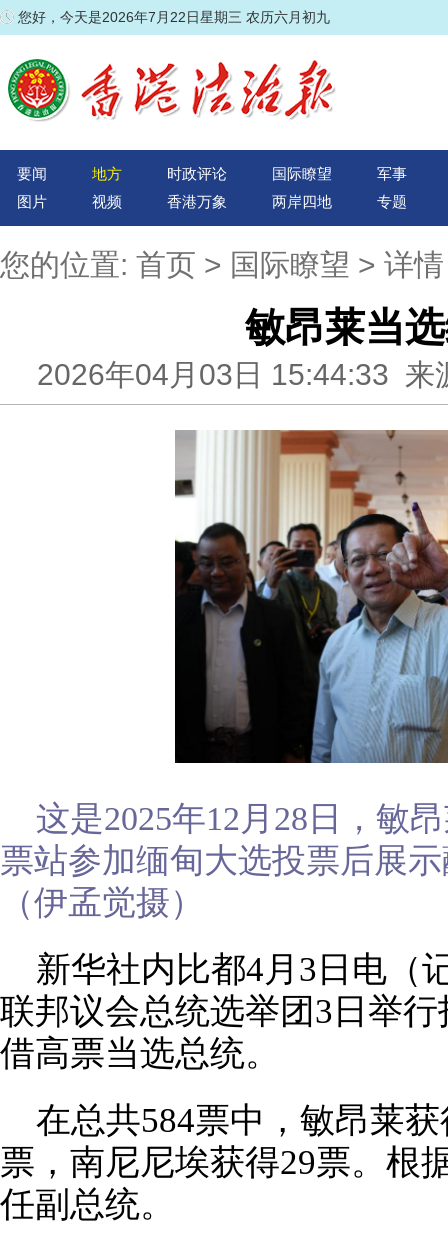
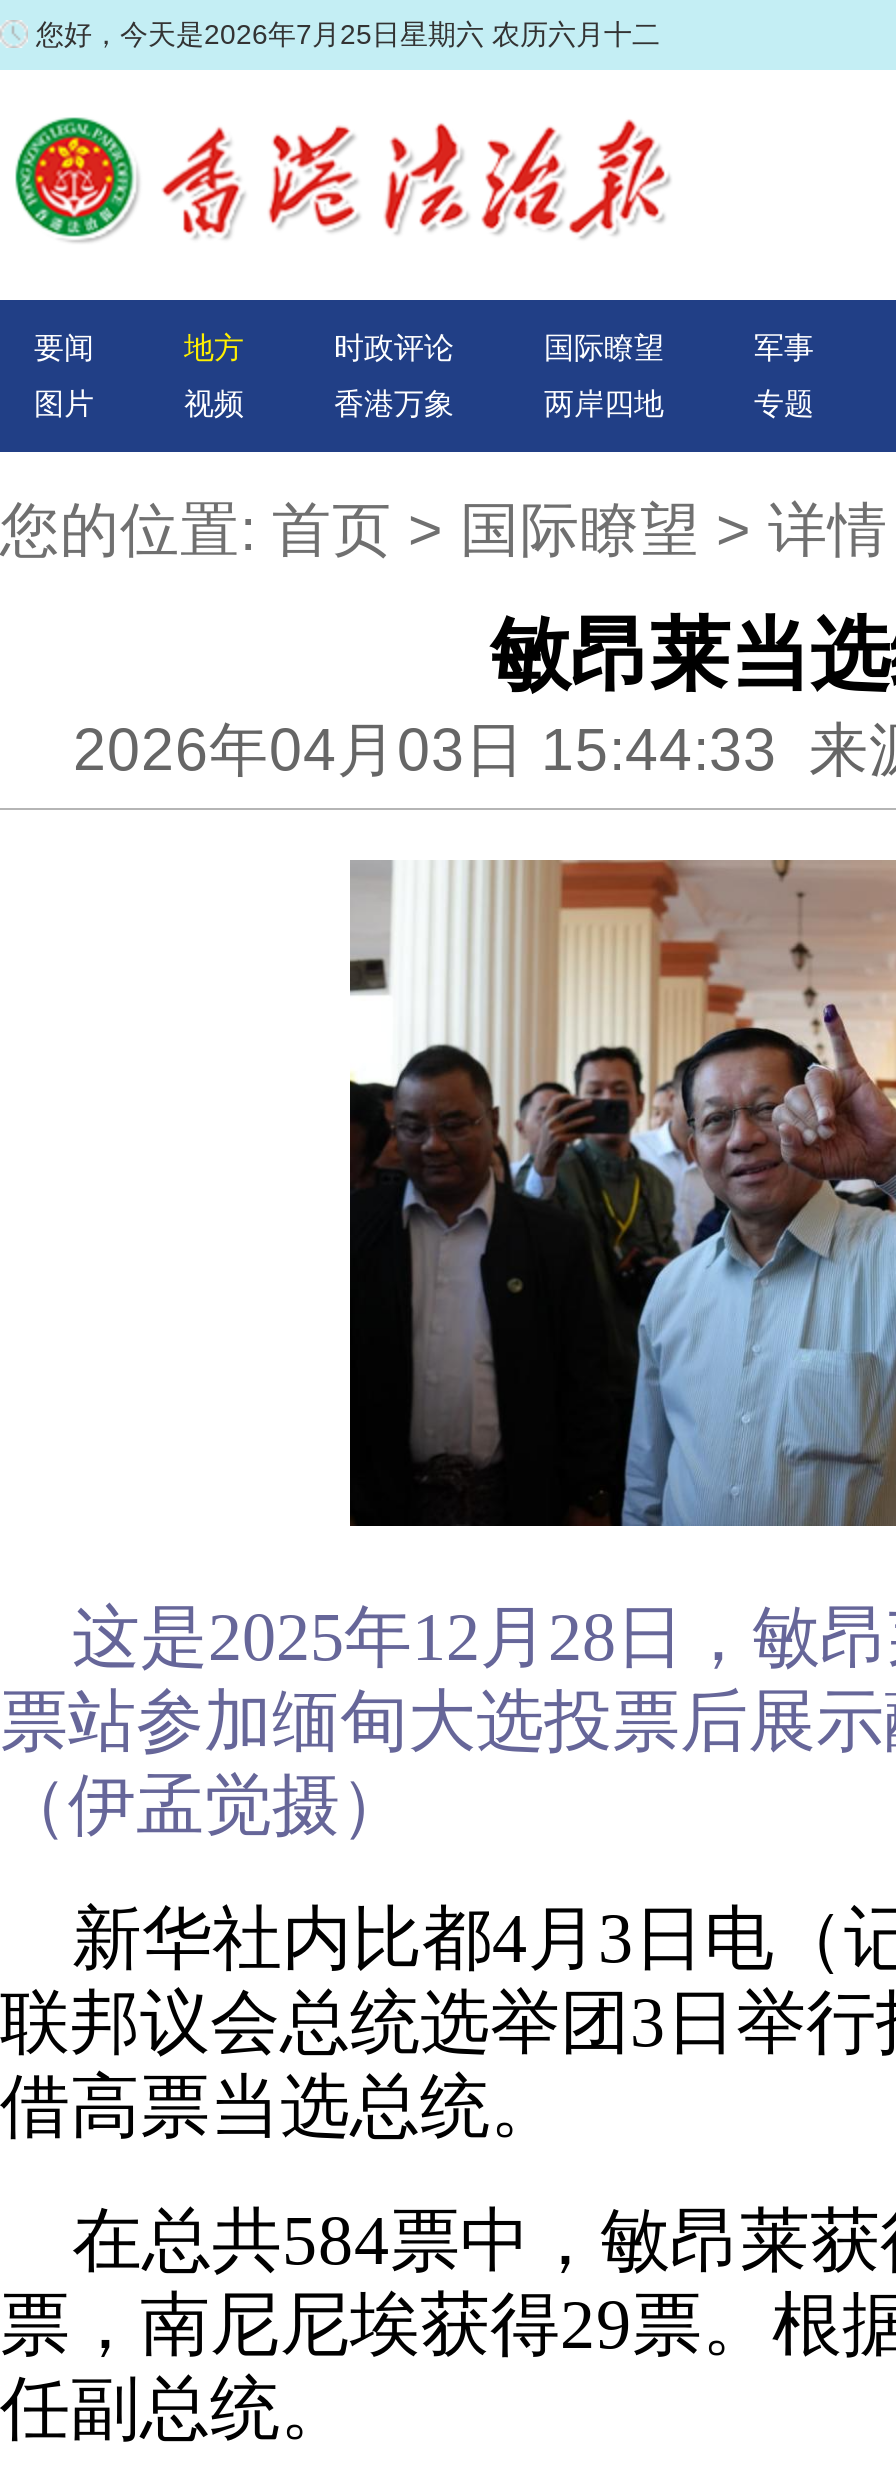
- 您好，今天是2026年7月22日星期三 农历六月初九
+ 您好，今天是2026年7月25日星期六 农历六月十二
